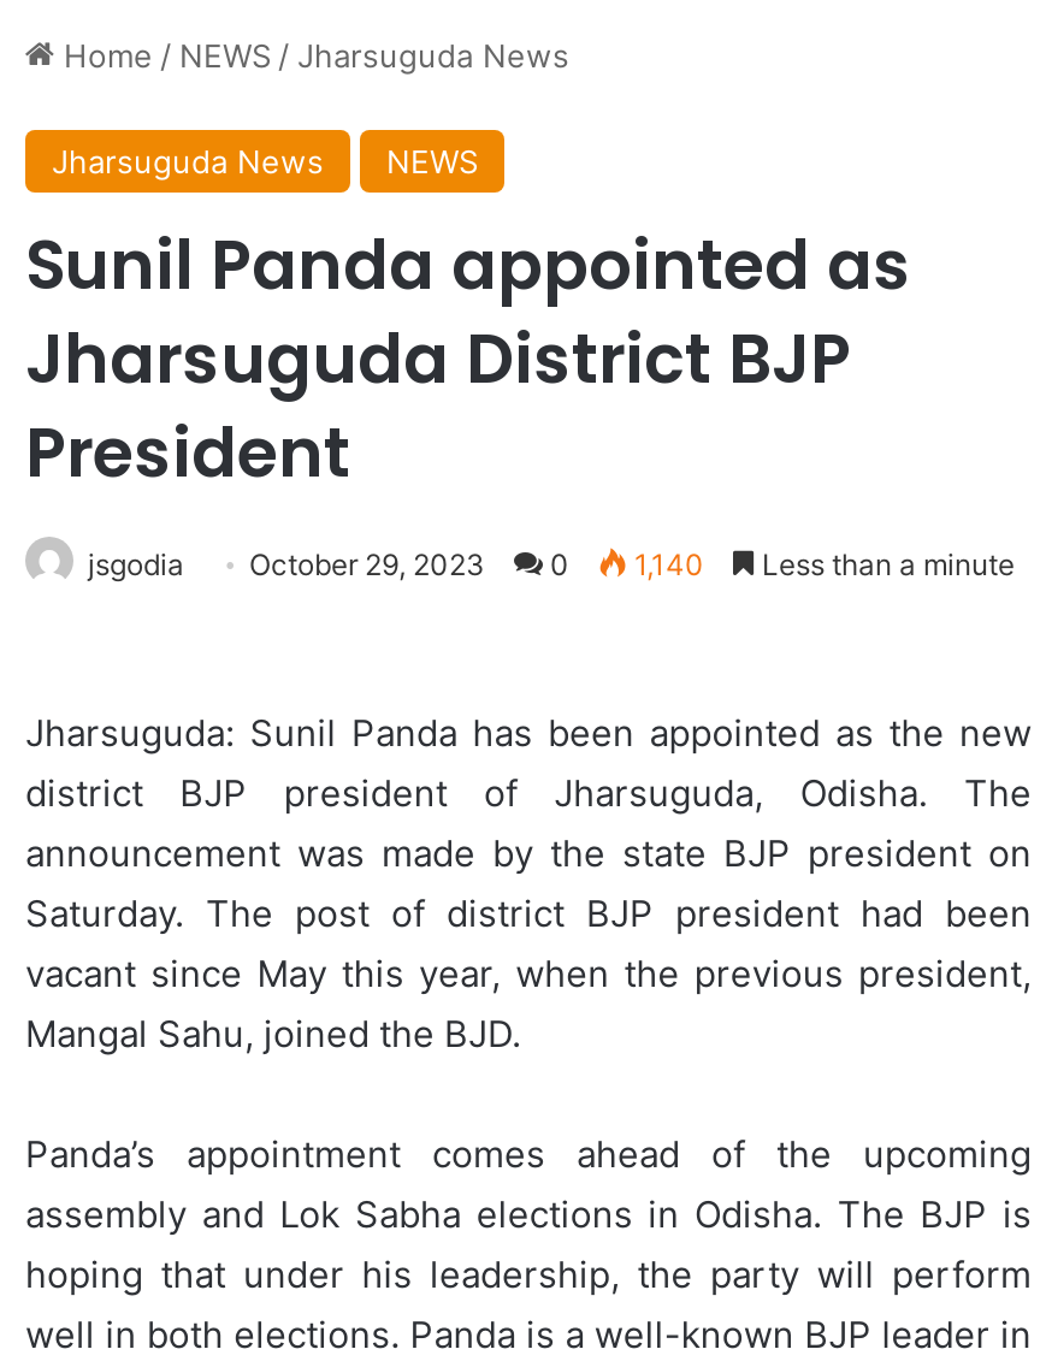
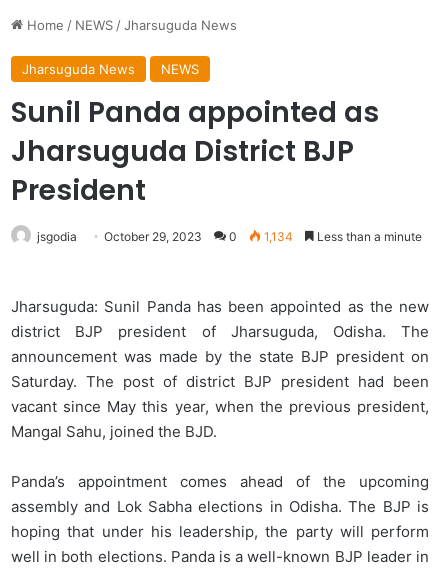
- jsgodia October 29, 2023 0 1,140 Less than a minute
+ jsgodia October 29, 2023 0 1,134 Less than a minute
